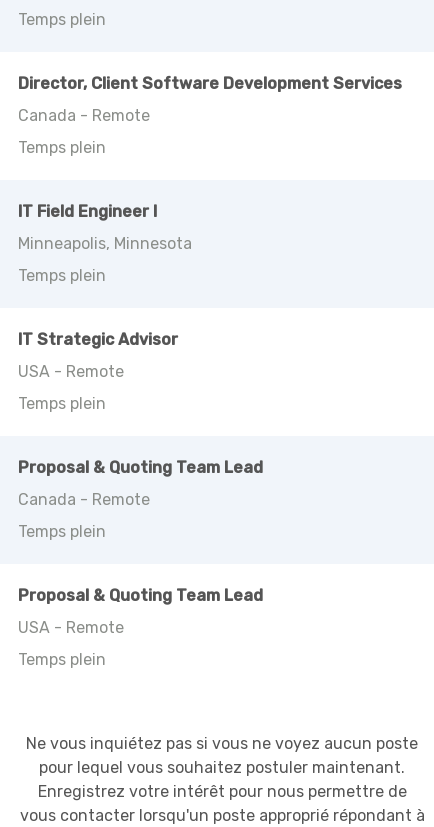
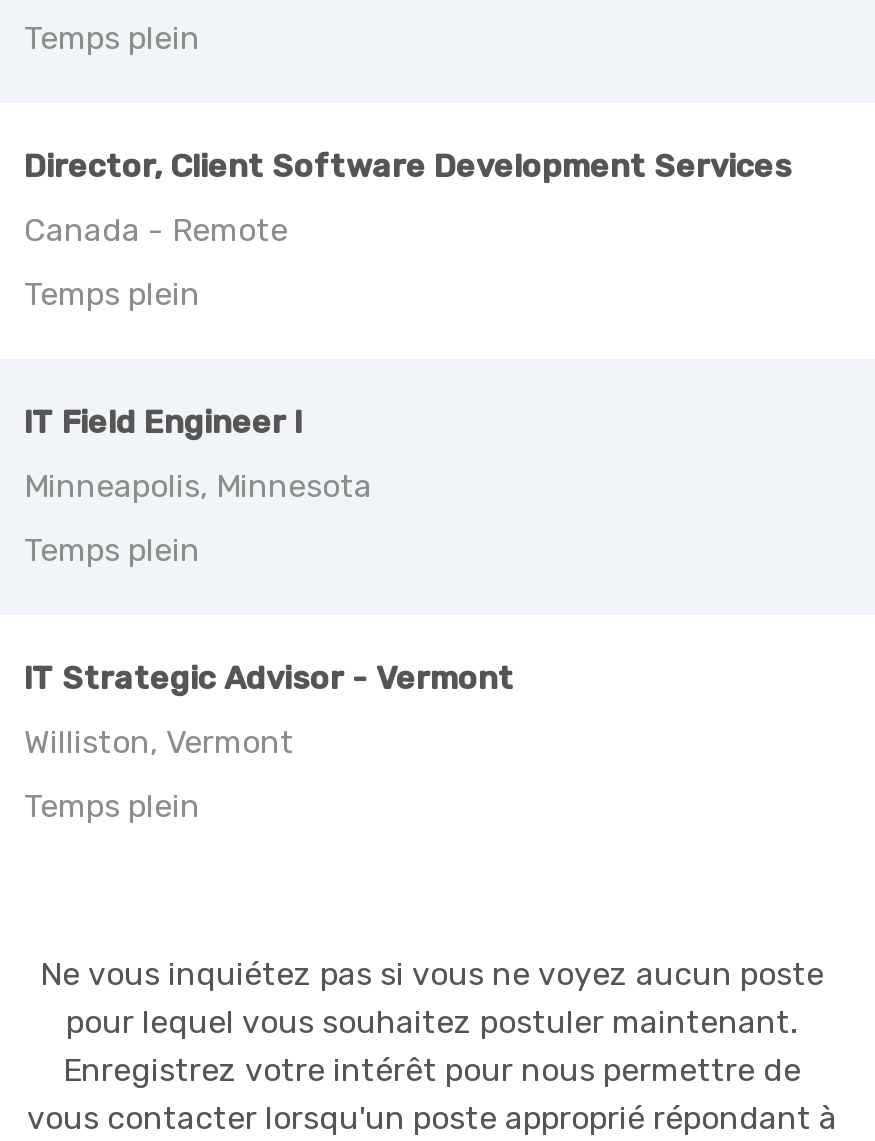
- IT Strategic Advisor
- USA - Remote
- Temps plein
- Proposal & Quoting Team Lead
- Canada - Remote
- Temps plein
- Proposal & Quoting Team Lead
- USA - Remote
+ IT Strategic Advisor - Vermont
+ Williston, Vermont
